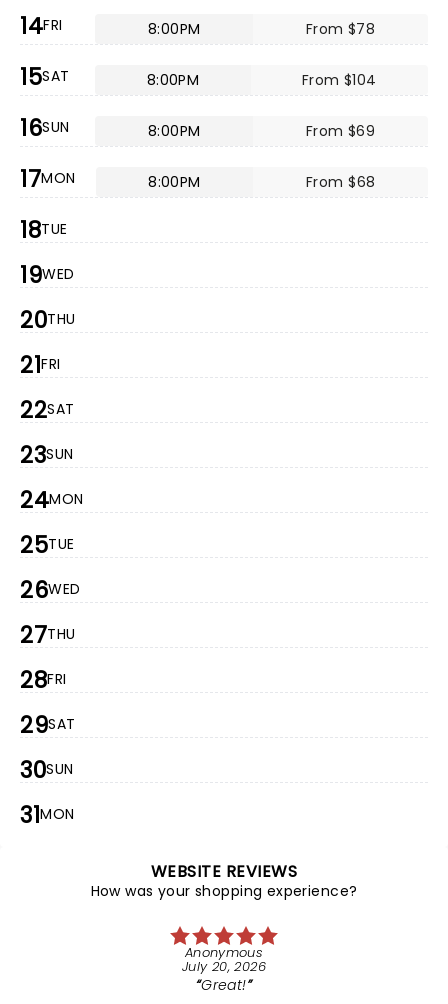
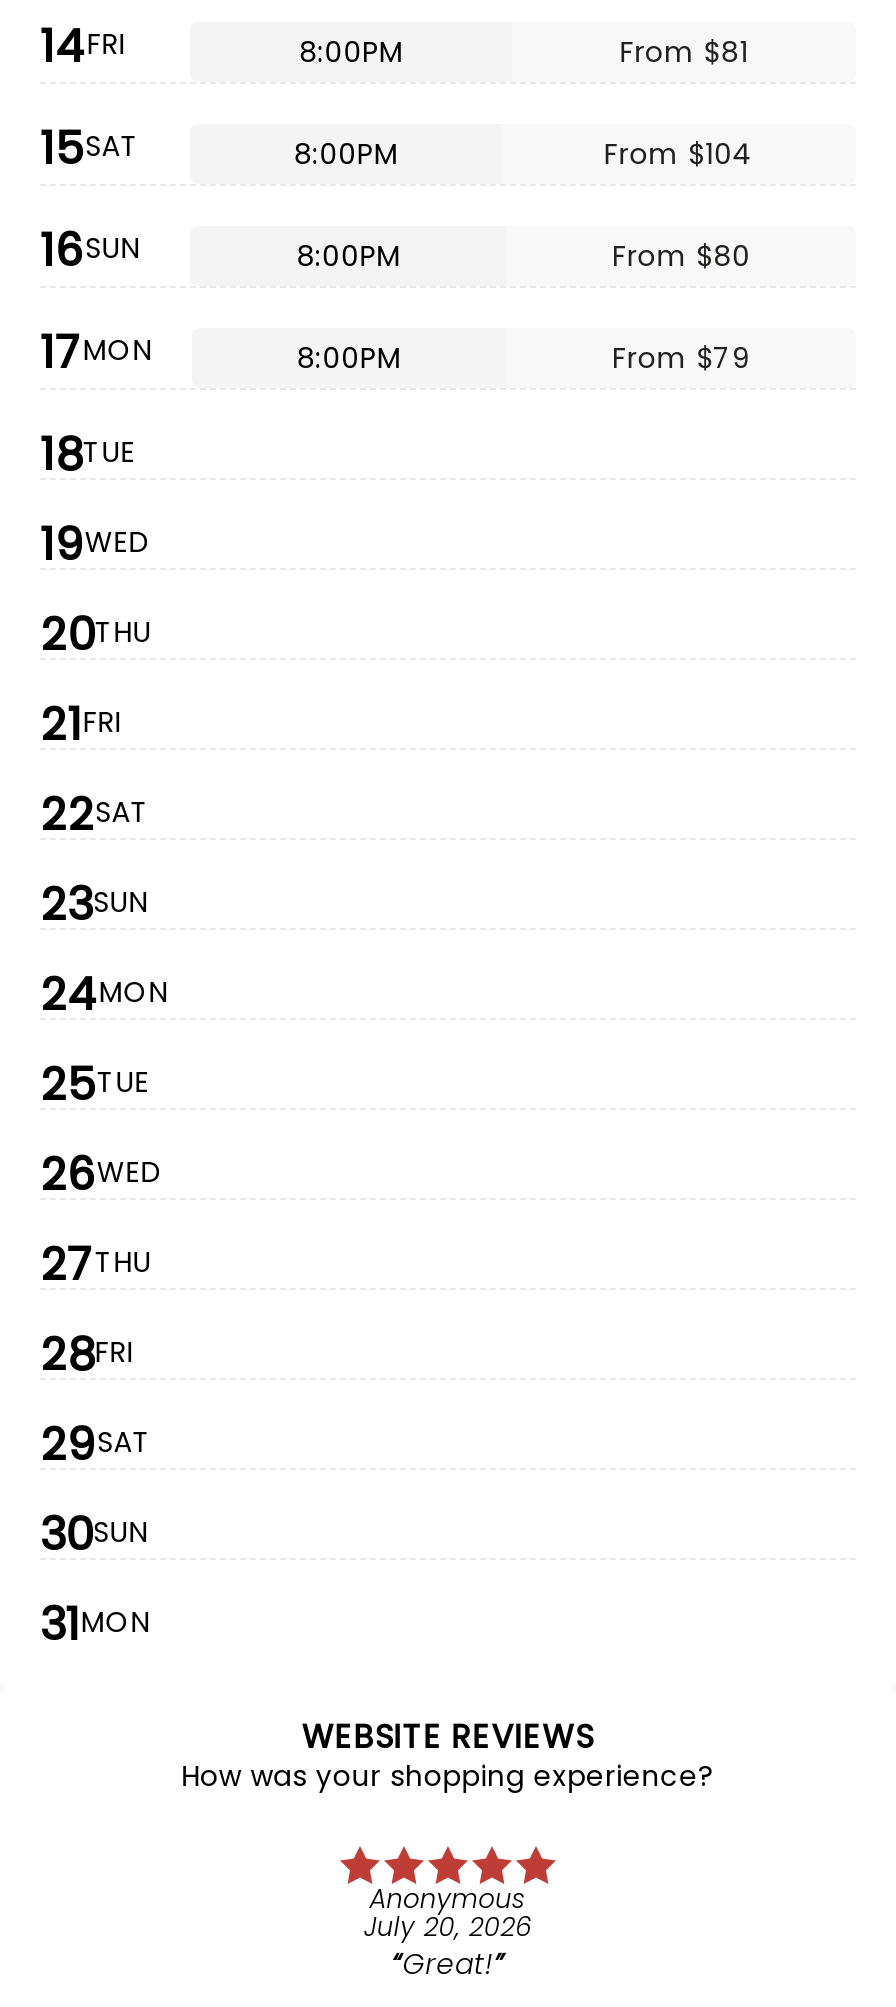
- From $78
+ From $81

- From $69
+ From $80

- From $68
+ From $79
